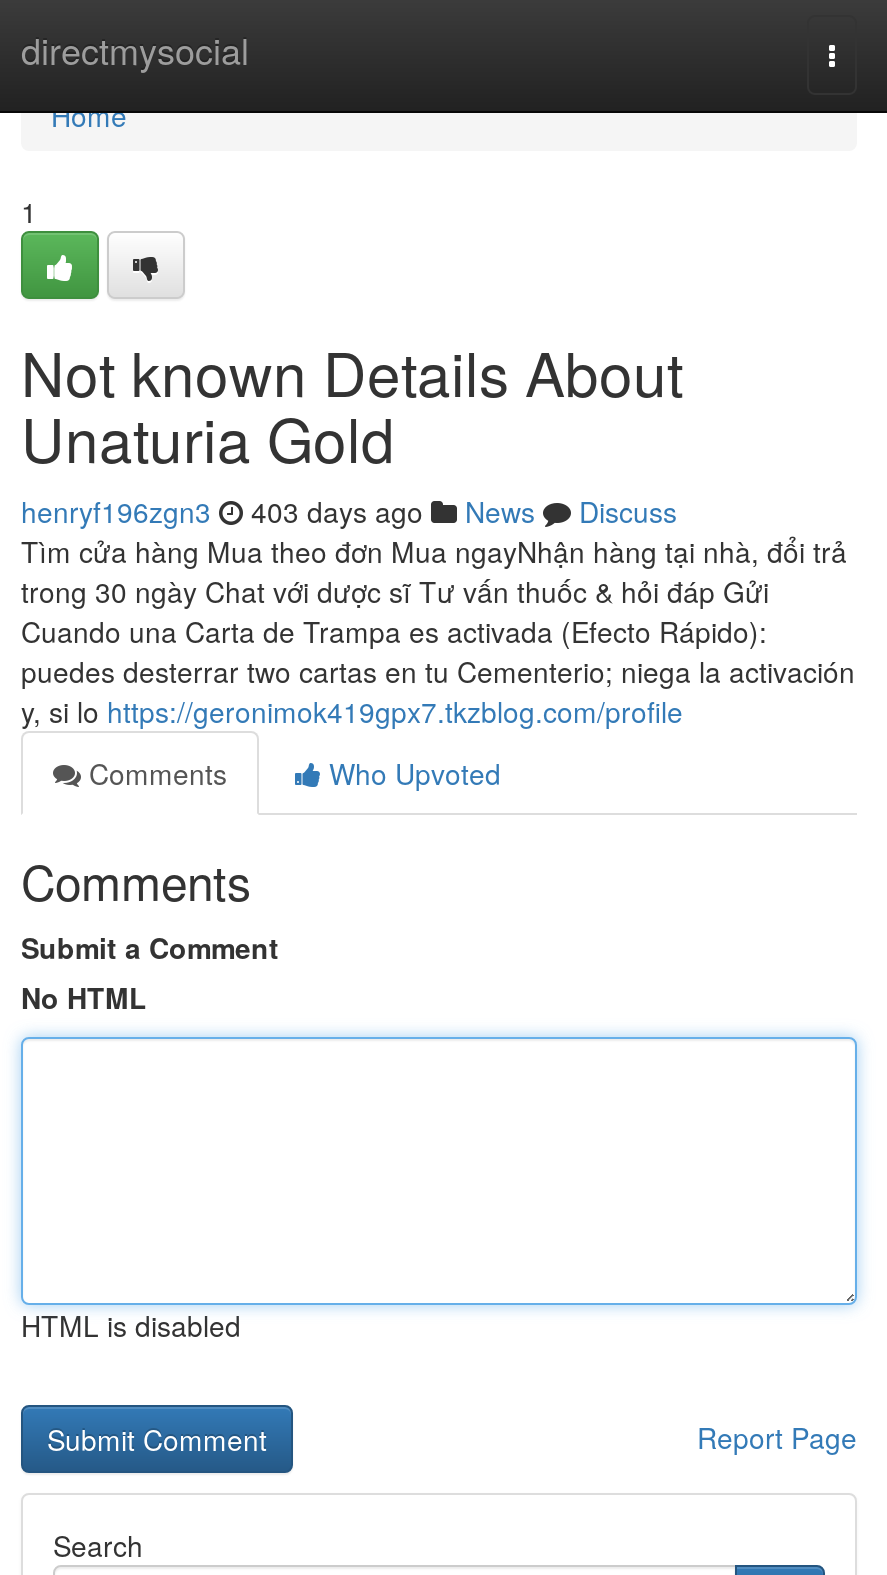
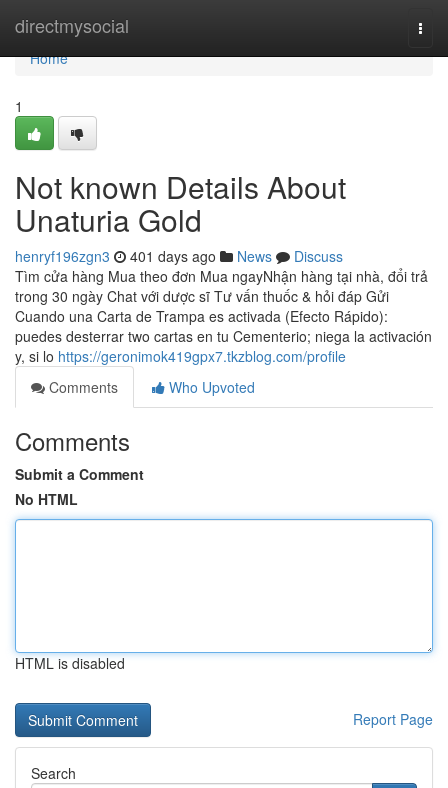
- henryf196zgn3 403 days ago News Discuss
+ henryf196zgn3 401 days ago News Discuss
